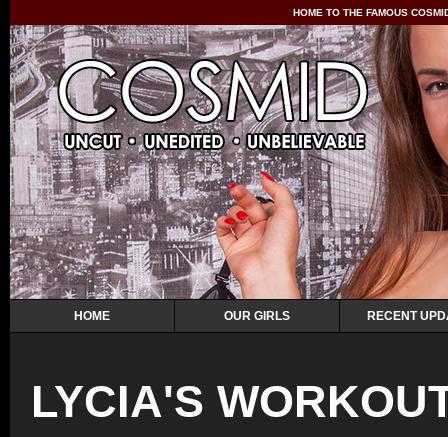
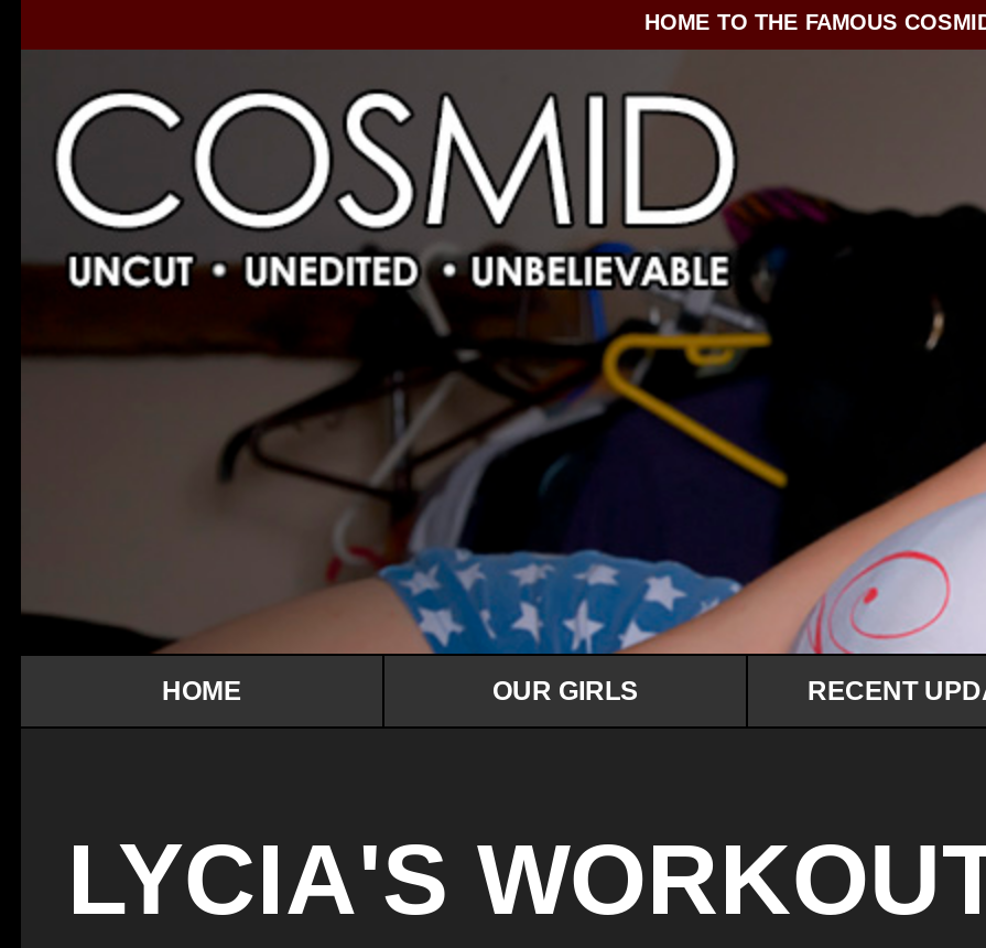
- [image]
+ [image]
